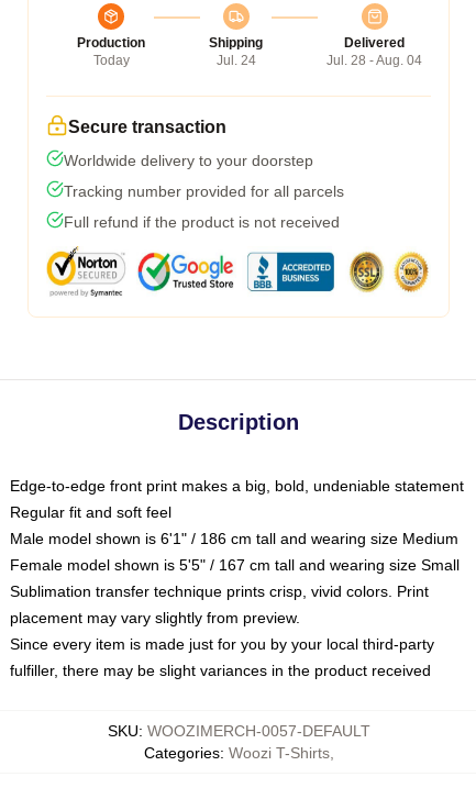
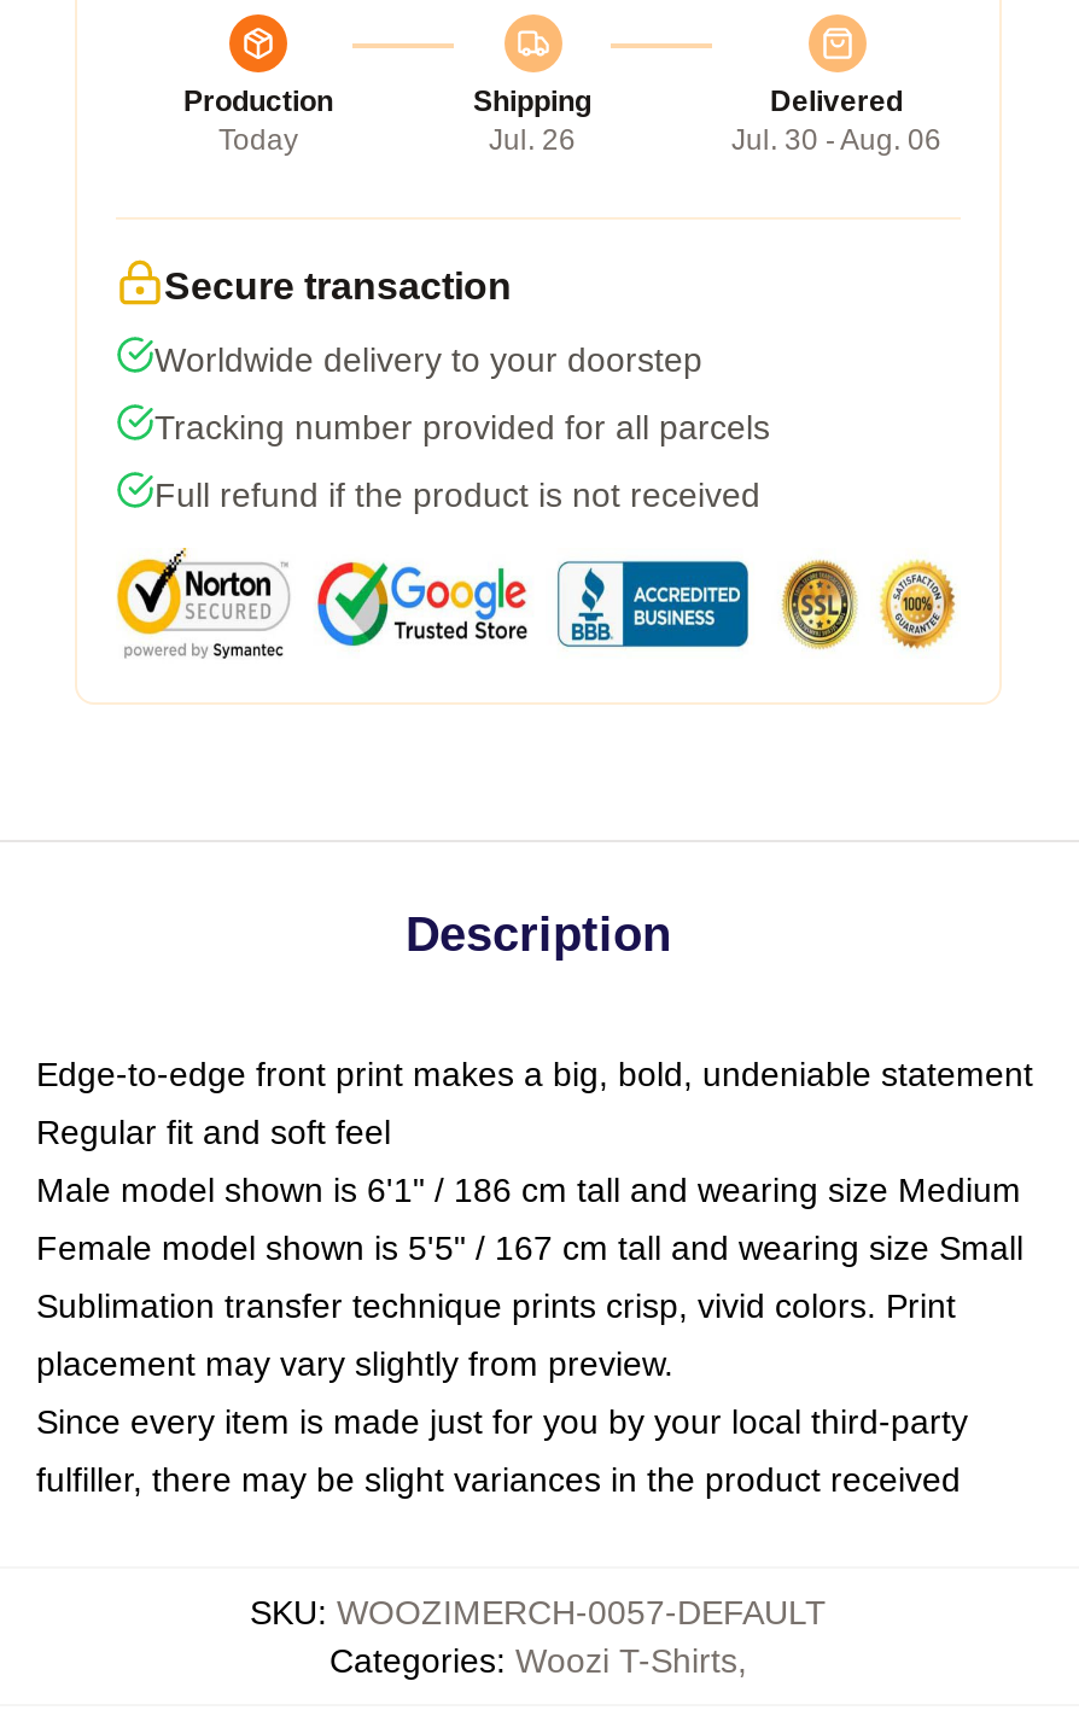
- Jul. 24
+ Jul. 26

- Jul. 28 - Aug. 04
+ Jul. 30 - Aug. 06
